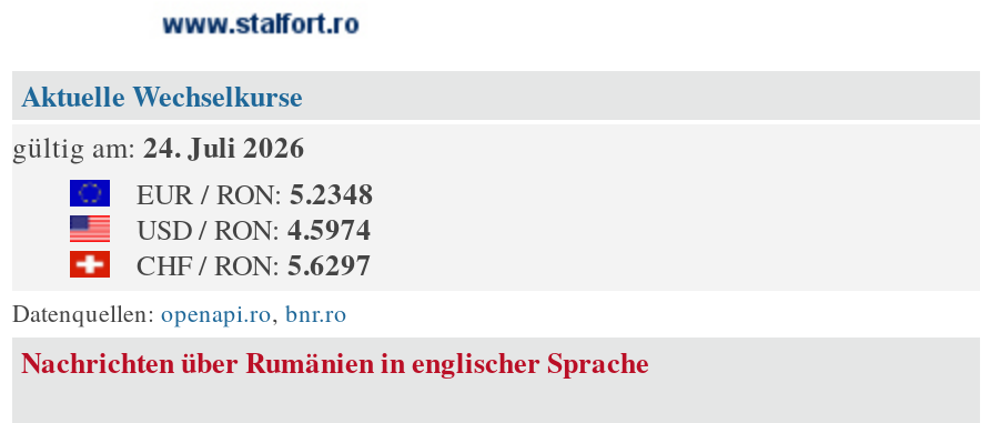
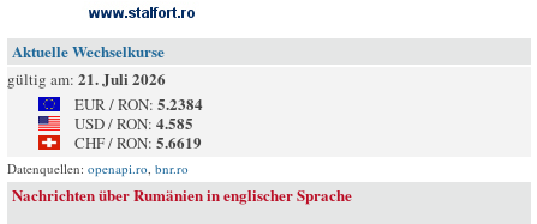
- gültig am: 24. Juli 2026
+ gültig am: 21. Juli 2026

- EUR / RON: 5.2348
+ EUR / RON: 5.2384

- USD / RON: 4.5974
+ USD / RON: 4.585

- CHF / RON: 5.6297
+ CHF / RON: 5.6619
